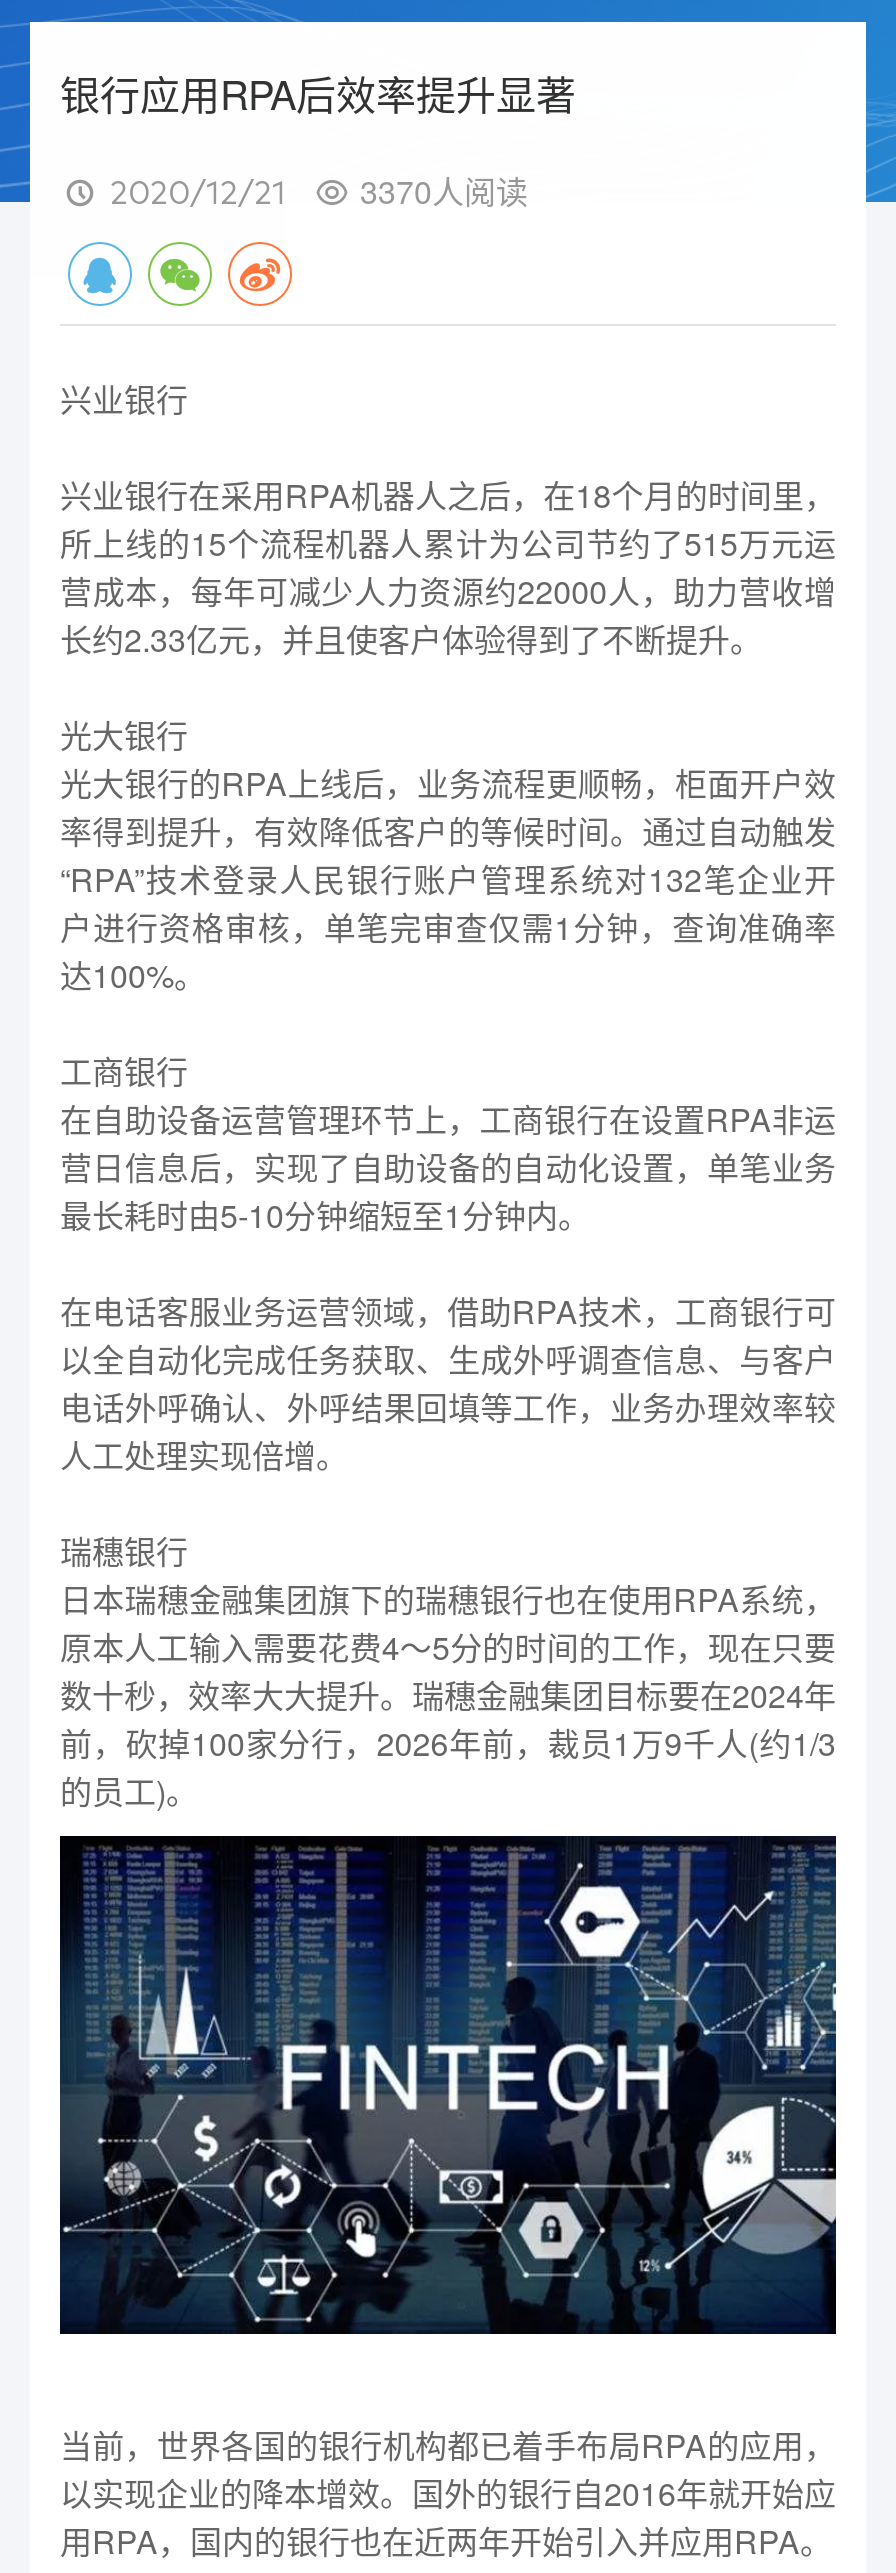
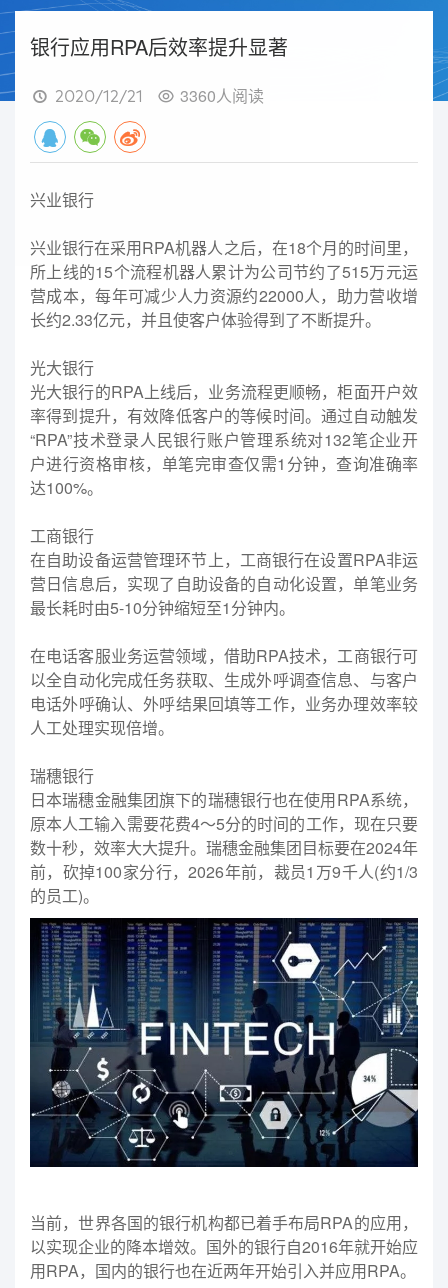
- 3370人阅读
+ 3360人阅读
